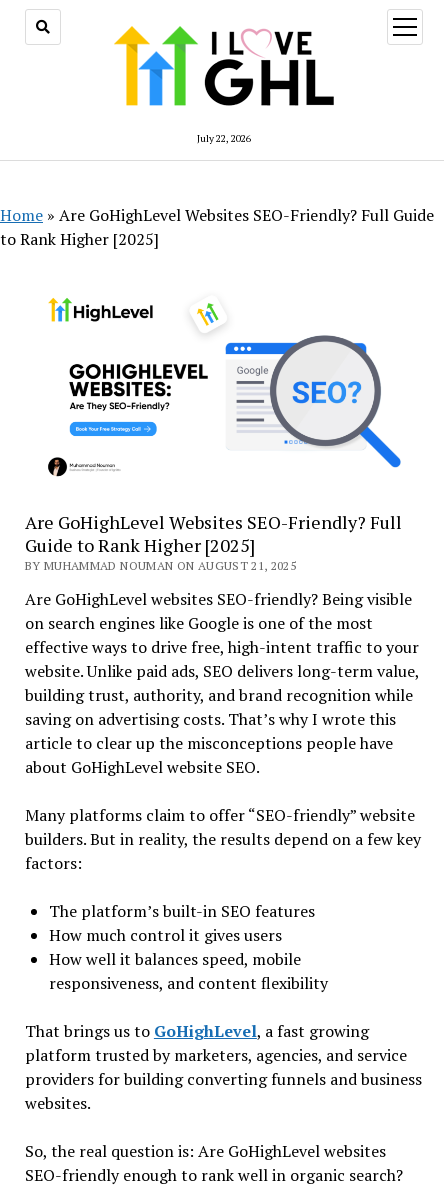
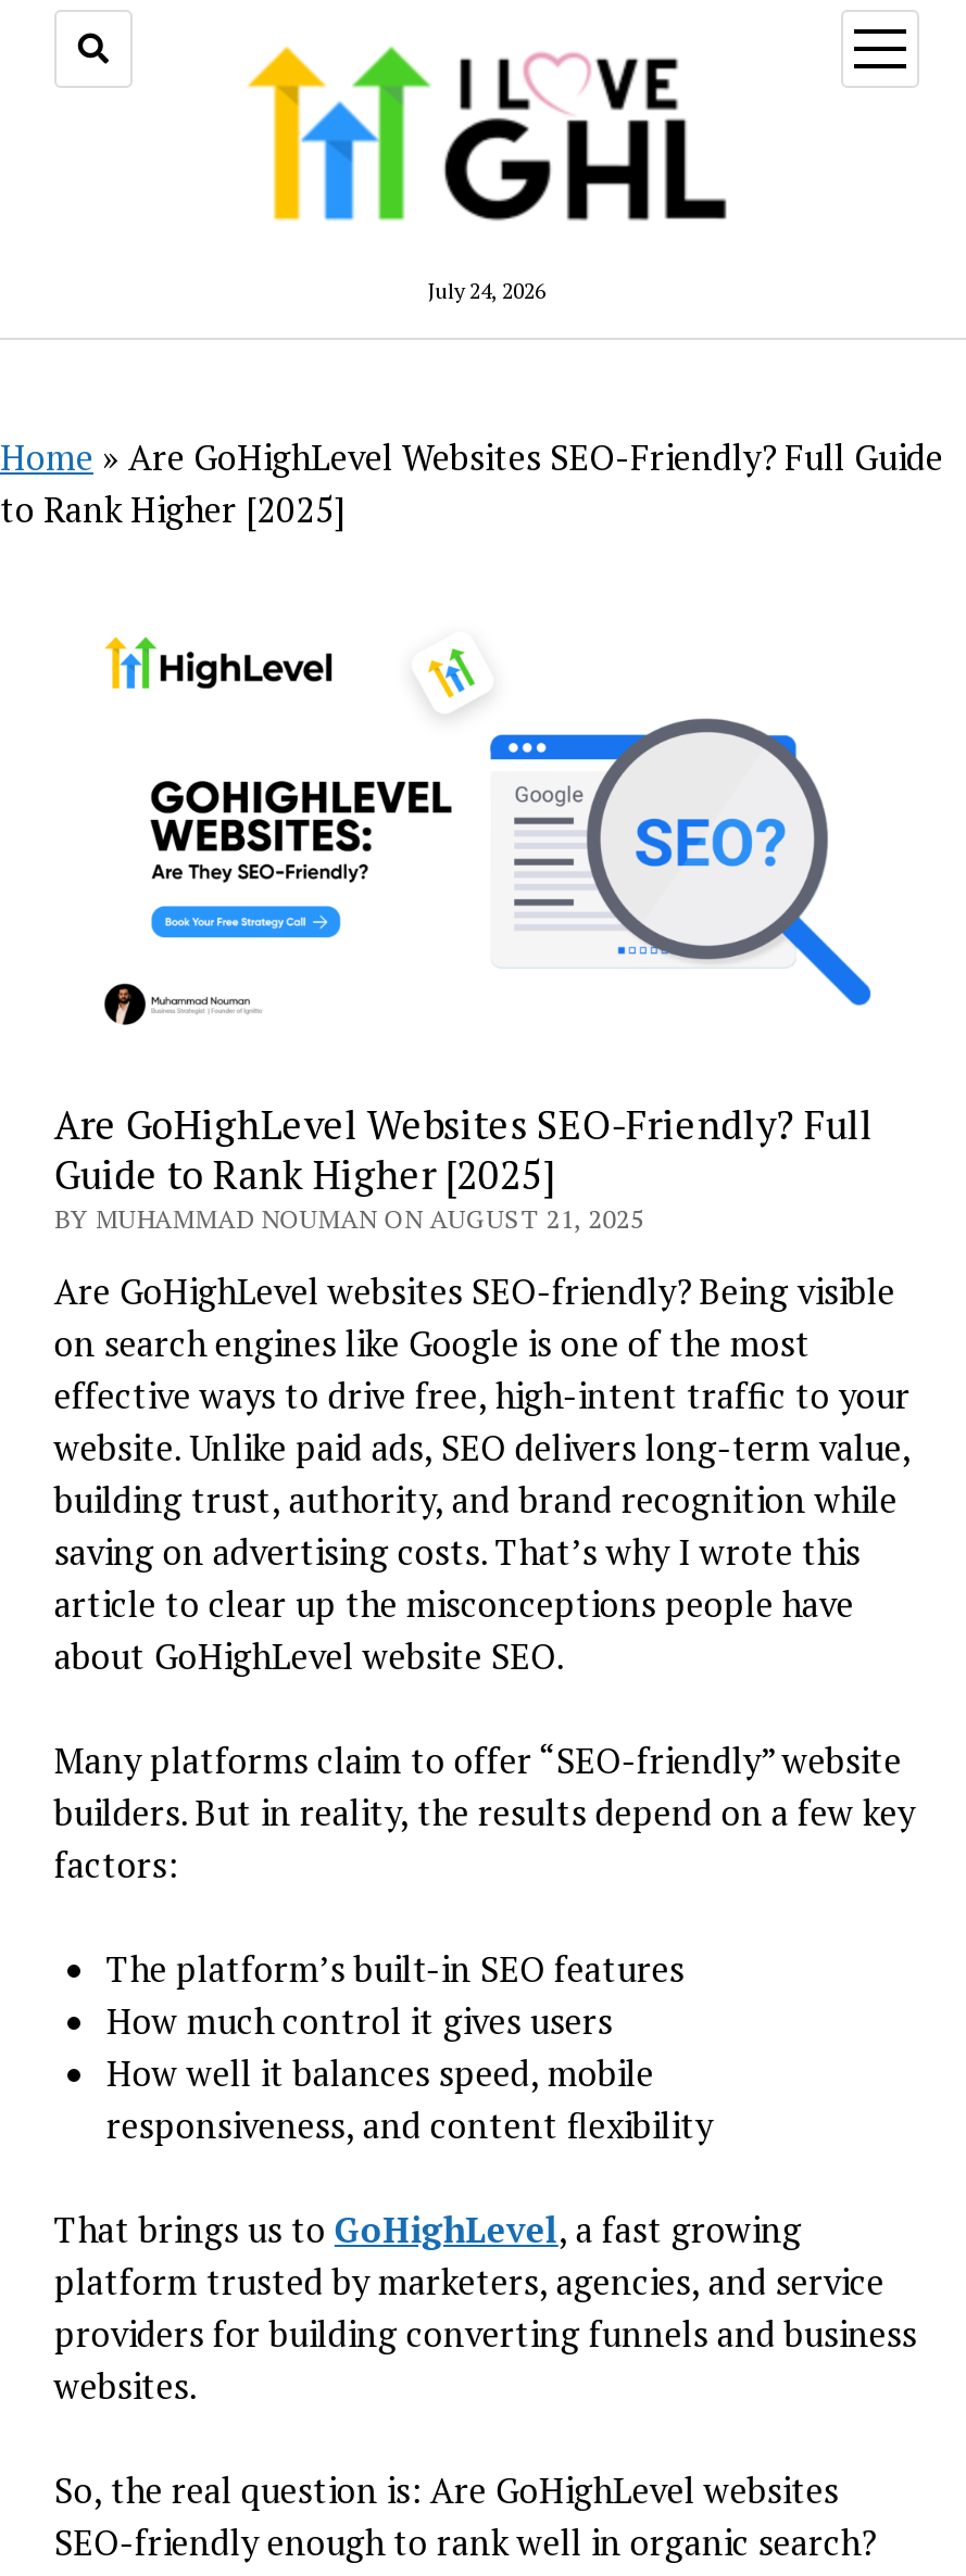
- July 22, 2026
+ July 24, 2026
